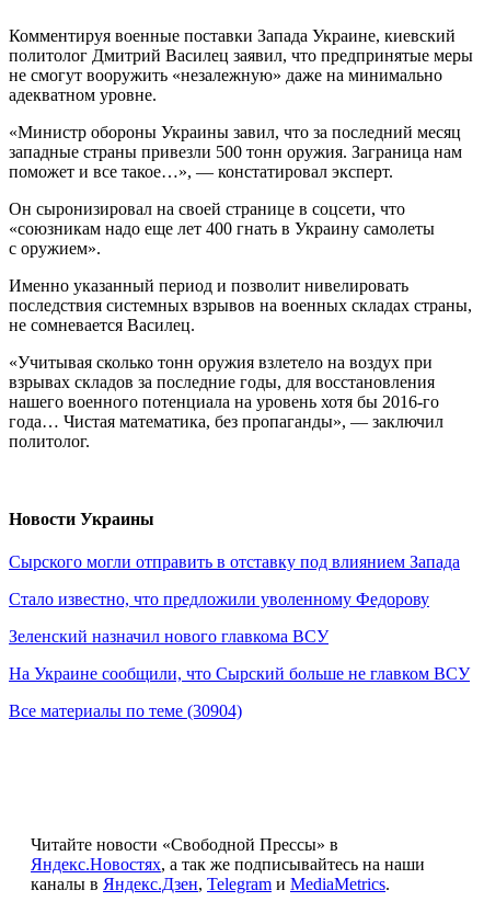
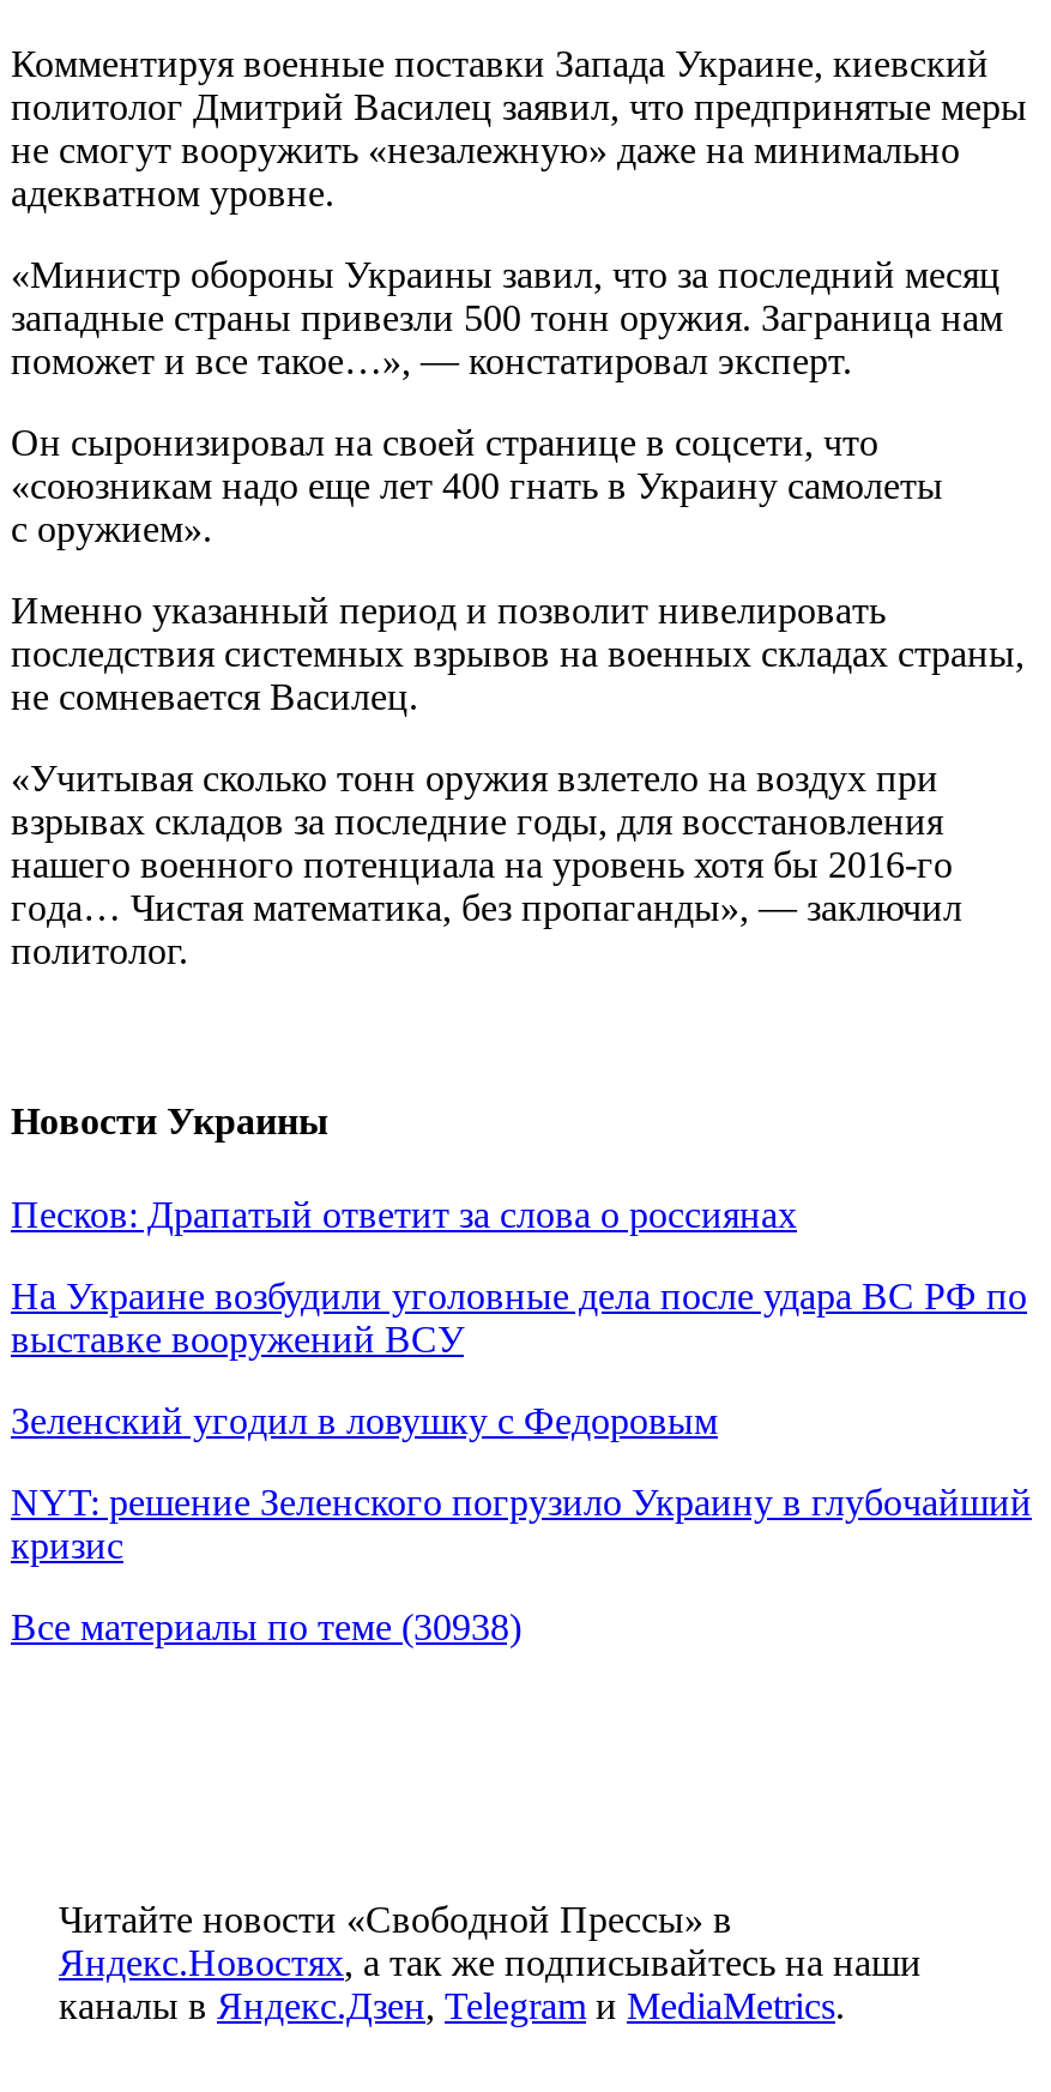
- Сырского могли отправить в отставку под влиянием Запада
+ Песков: Драпатый ответит за слова о россиянах

- Стало известно, что предложили уволенному Федорову
+ На Украине возбудили уголовные дела после удара ВС РФ по
+ выставке вооружений ВСУ

- Зеленский назначил нового главкома ВСУ
+ Зеленский угодил в ловушку с Федоровым

- На Украине сообщили, что Сырский больше не главком ВСУ
+ NYT: решение Зеленского погрузило Украину в глубочайший
+ кризис

- Все материалы по теме (30904)
+ Все материалы по теме (30938)
